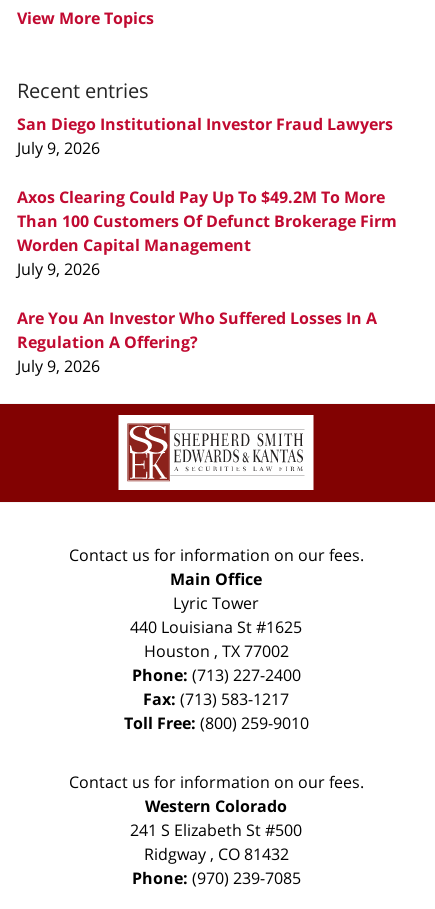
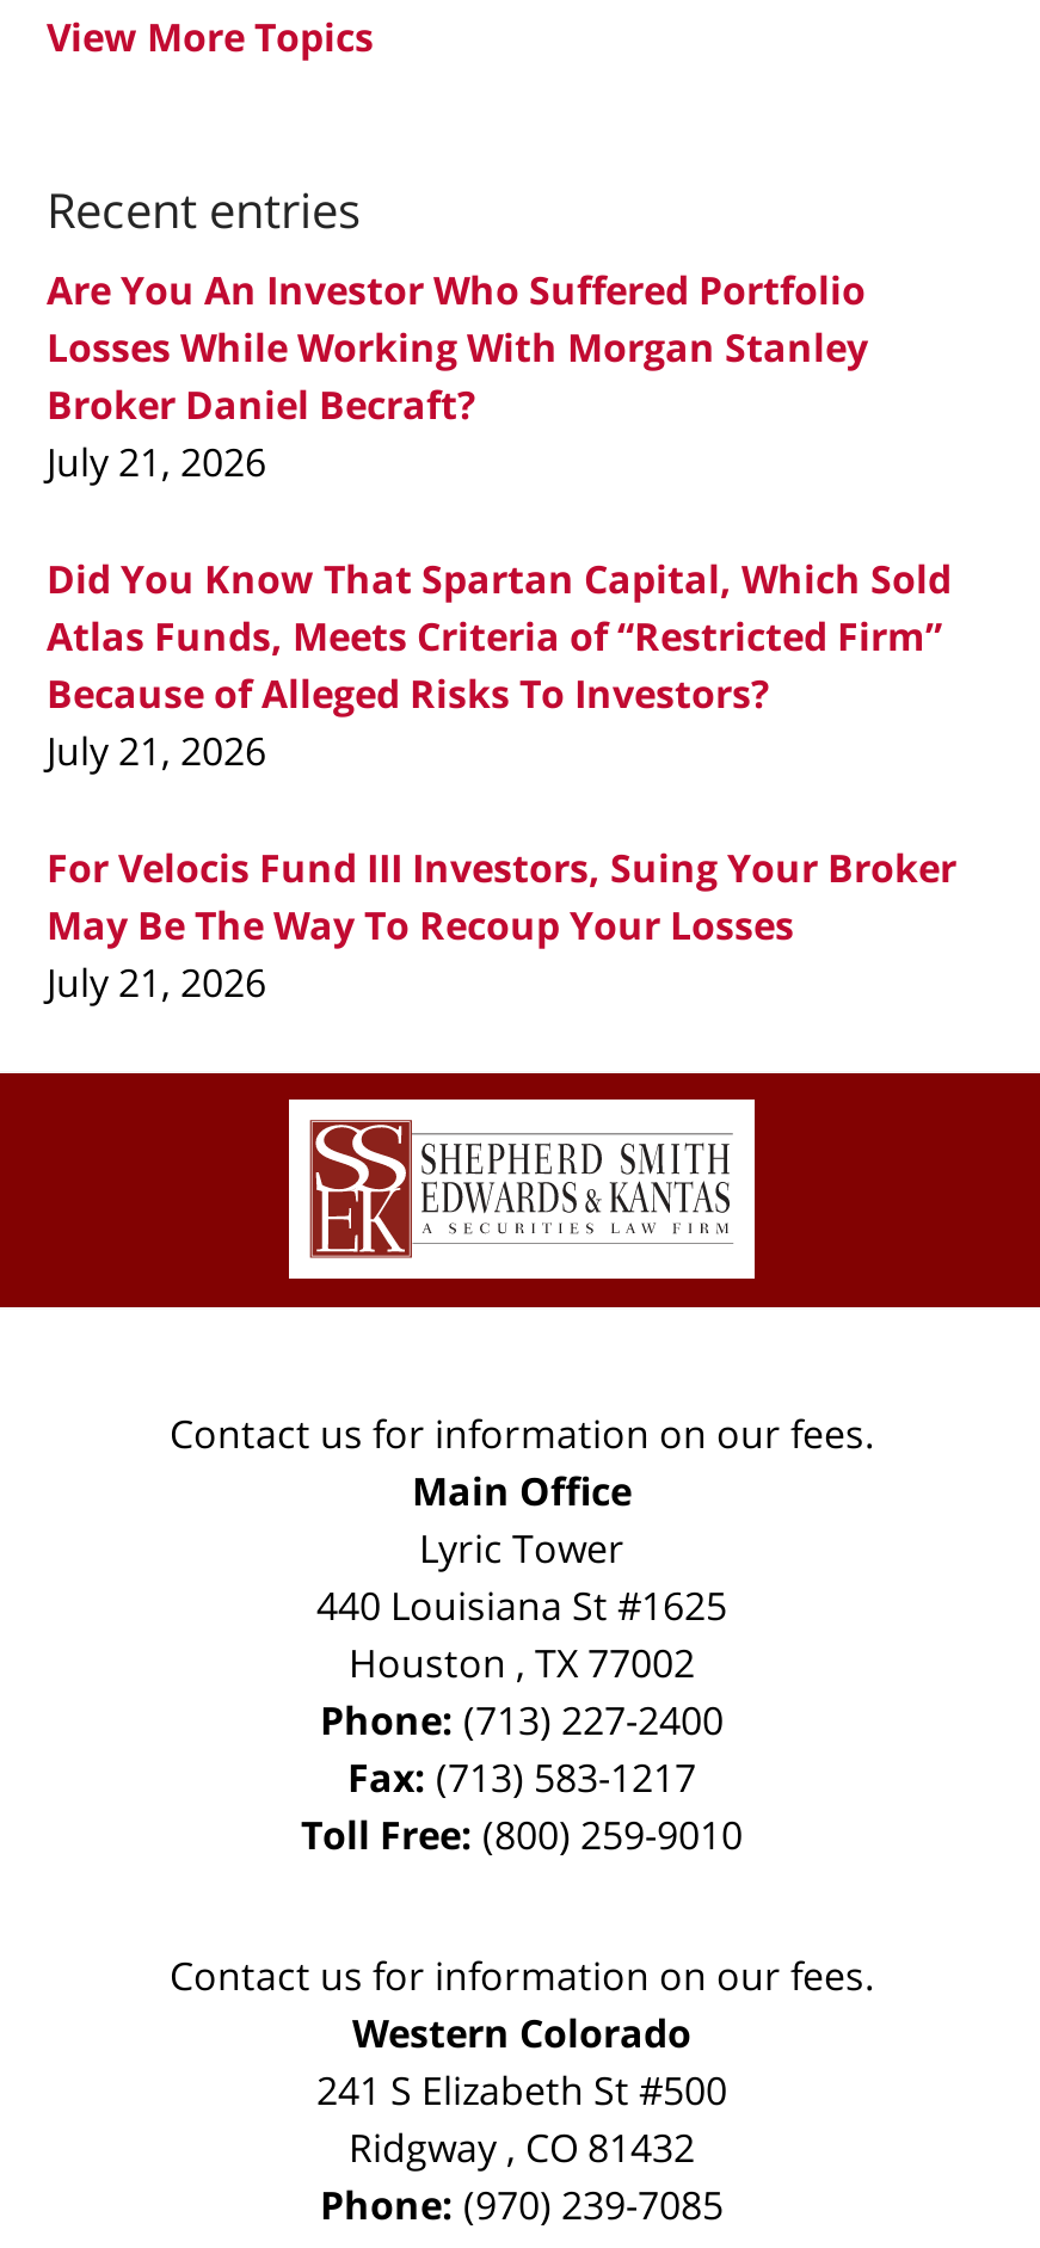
- San Diego Institutional Investor Fraud Lawyers
- July 9, 2026
+ Are You An Investor Who Suffered Portfolio
+ Losses While Working With Morgan Stanley
+ Broker Daniel Becraft?
+ July 21, 2026

- Axos Clearing Could Pay Up To $49.2M To More
- Than 100 Customers Of Defunct Brokerage Firm
- Worden Capital Management
- July 9, 2026
+ Did You Know That Spartan Capital, Which Sold
+ Atlas Funds, Meets Criteria of “Restricted Firm”
+ Because of Alleged Risks To Investors?
+ July 21, 2026

- Are You An Investor Who Suffered Losses In A
- Regulation A Offering?
- July 9, 2026
+ For Velocis Fund III Investors, Suing Your Broker
+ May Be The Way To Recoup Your Losses
+ July 21, 2026
